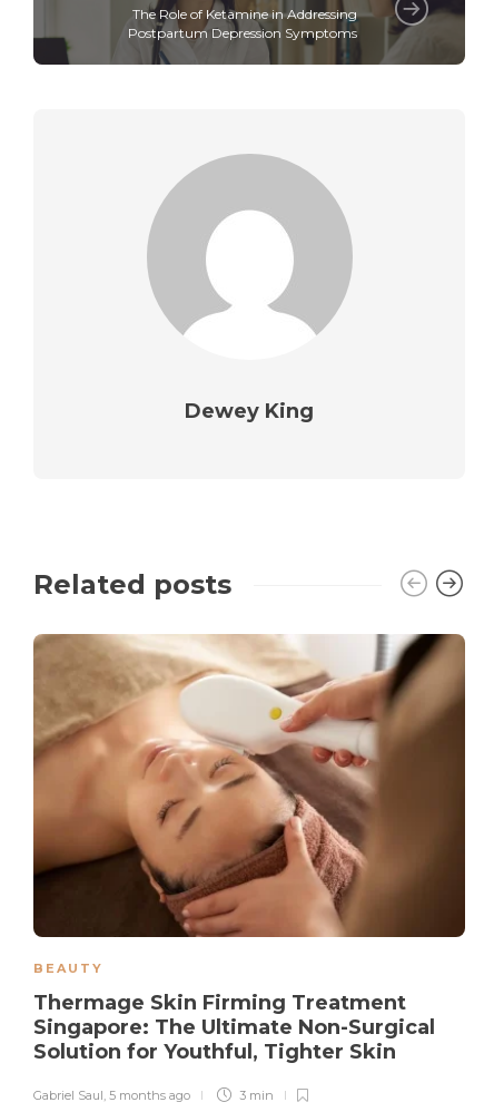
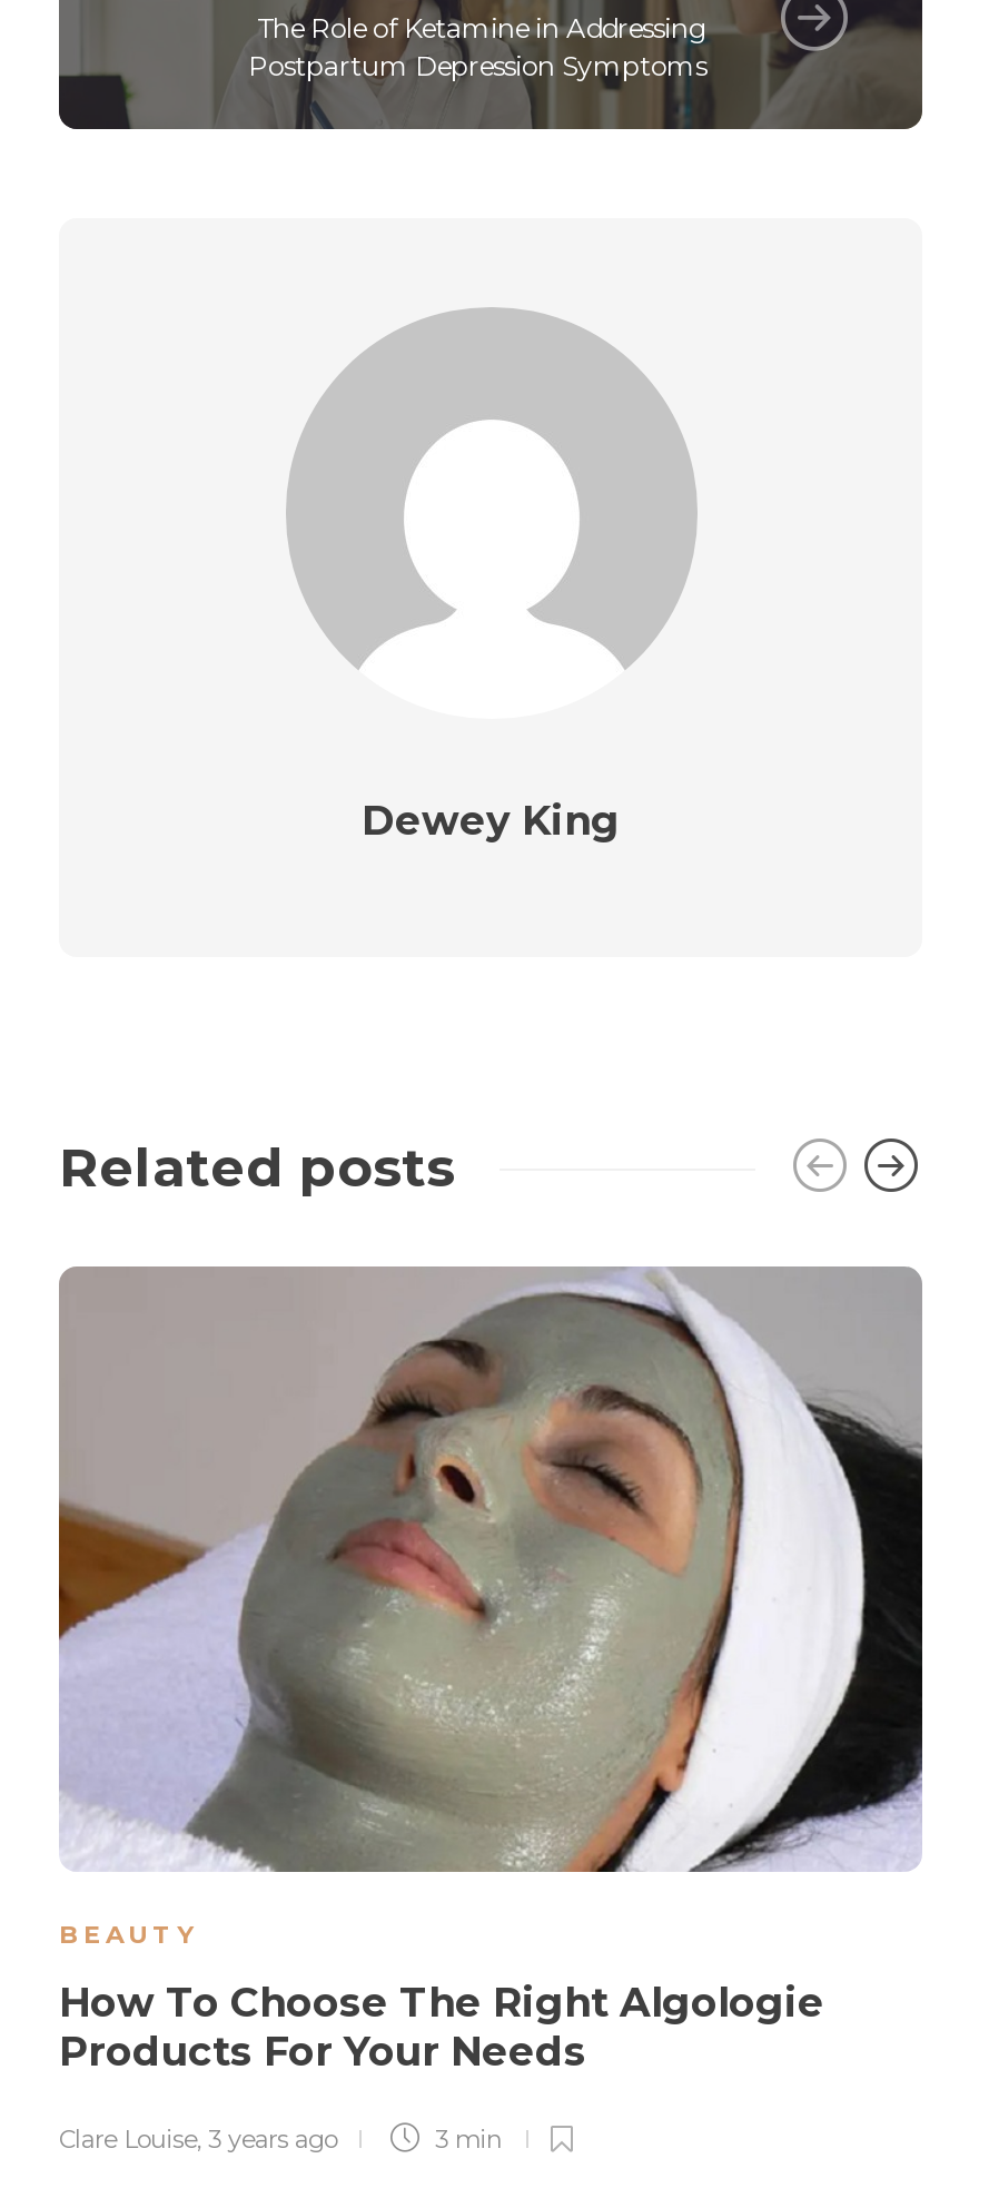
- [image]
+ [image]

- Thermage Skin Firming Treatment
- Singapore: The Ultimate Non-Surgical
- Solution for Youthful, Tighter Skin
+ How To Choose The Right Algologie
+ Products For Your Needs

- Gabriel Saul, 5 months ago
+ Clare Louise, 3 years ago
